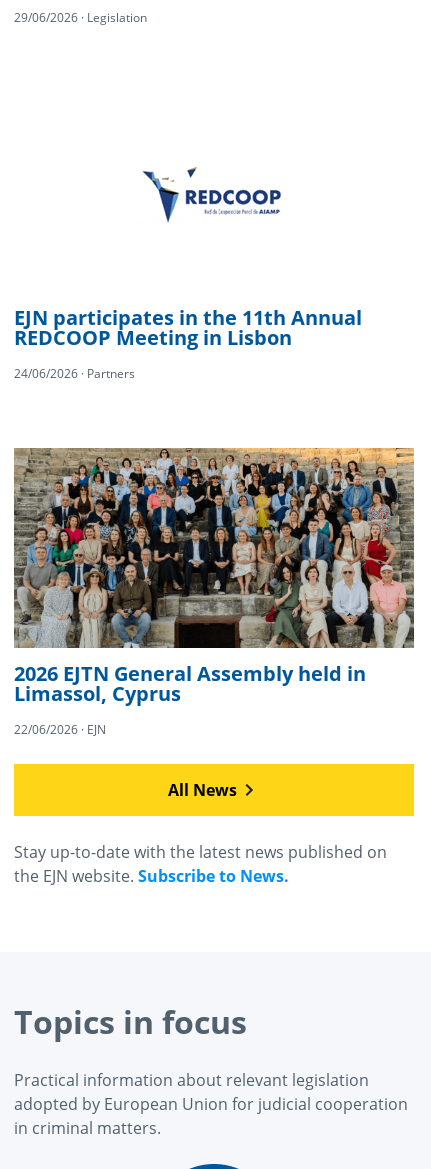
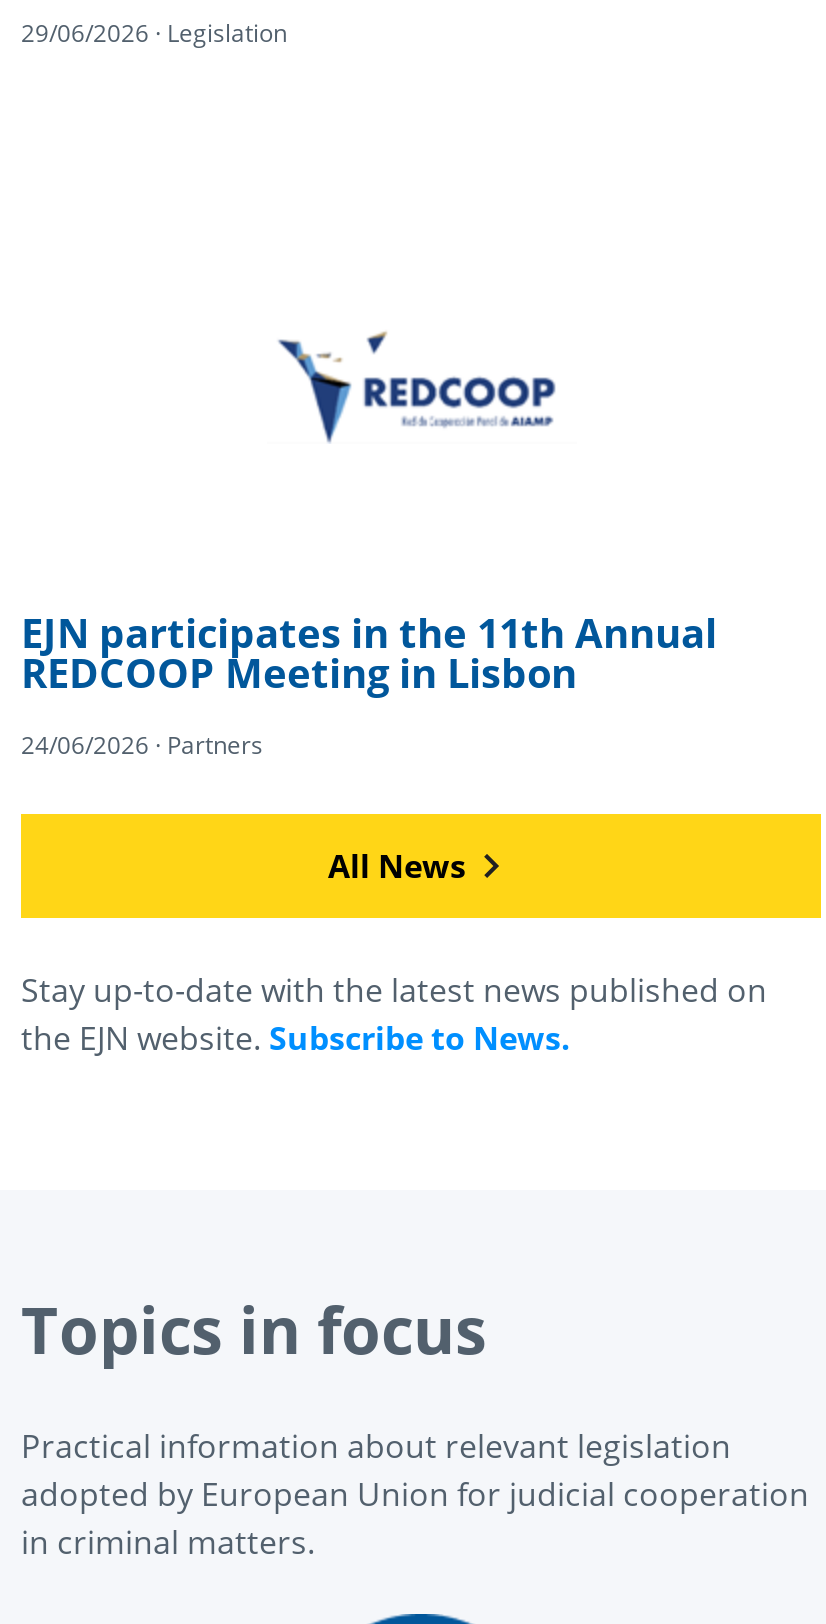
- [image]
- 2026 EJTN General Assembly held in
- Limassol, Cyprus
- 22/06/2026 · EJN
